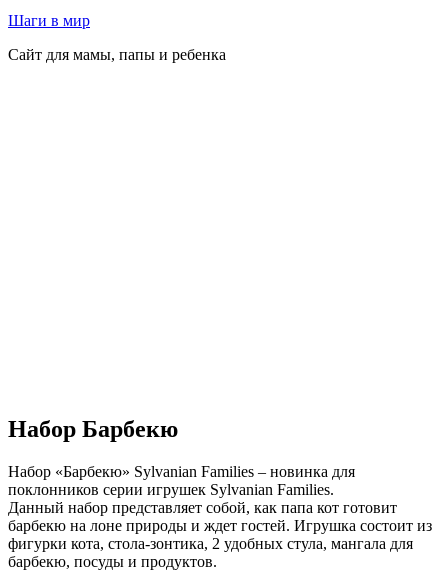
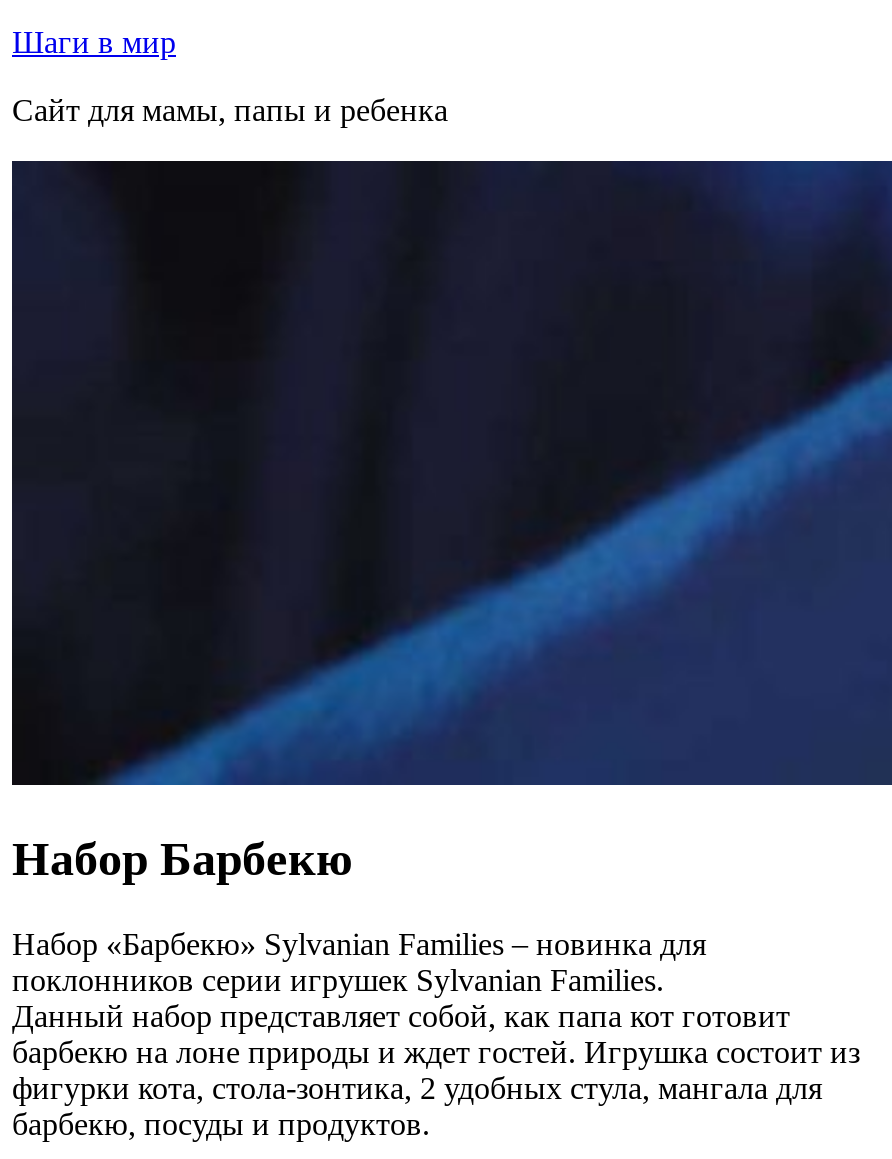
+ [image]
